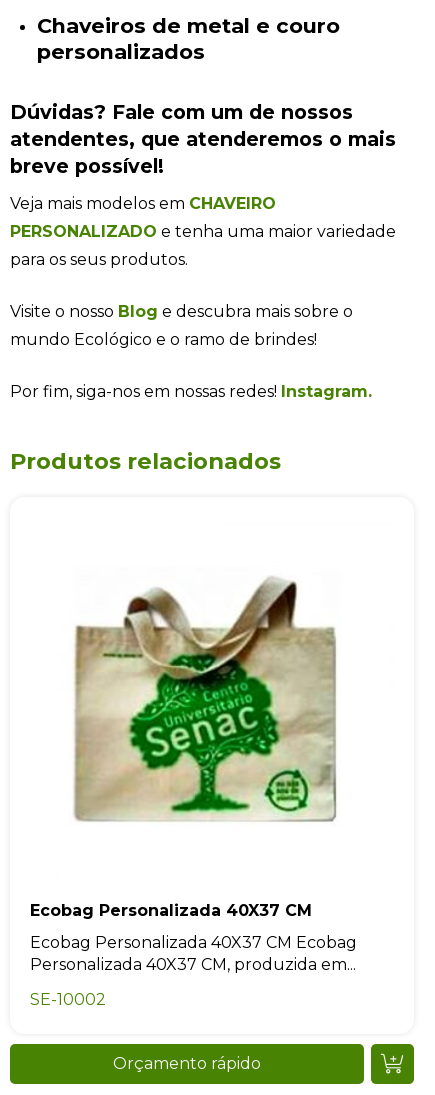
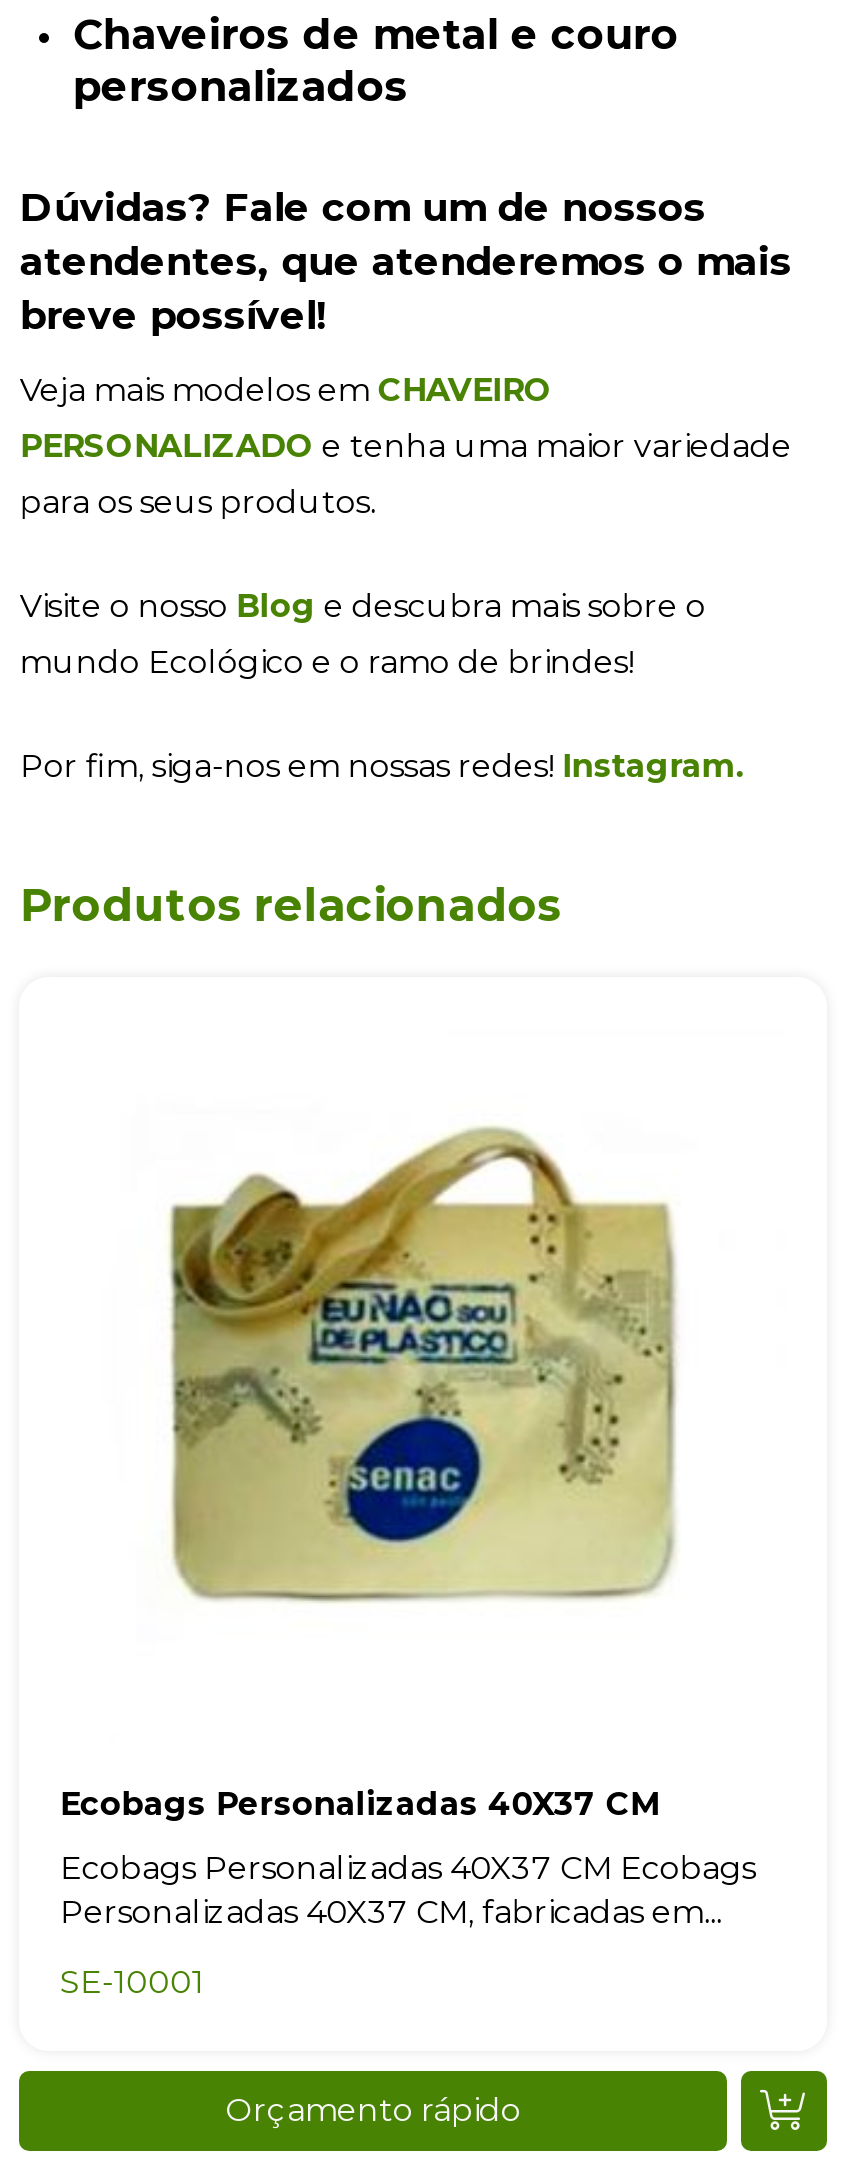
- [image]
+ [image]

- Ecobag Personalizada 40X37 CM
+ Ecobags Personalizadas 40X37 CM

- Ecobag Personalizada 40X37 CM Ecobag
- Personalizada 40X37 CM, produzida em...
+ Ecobags Personalizadas 40X37 CM Ecobags
+ Personalizadas 40X37 CM, fabricadas em...

- SE-10002
+ SE-10001
